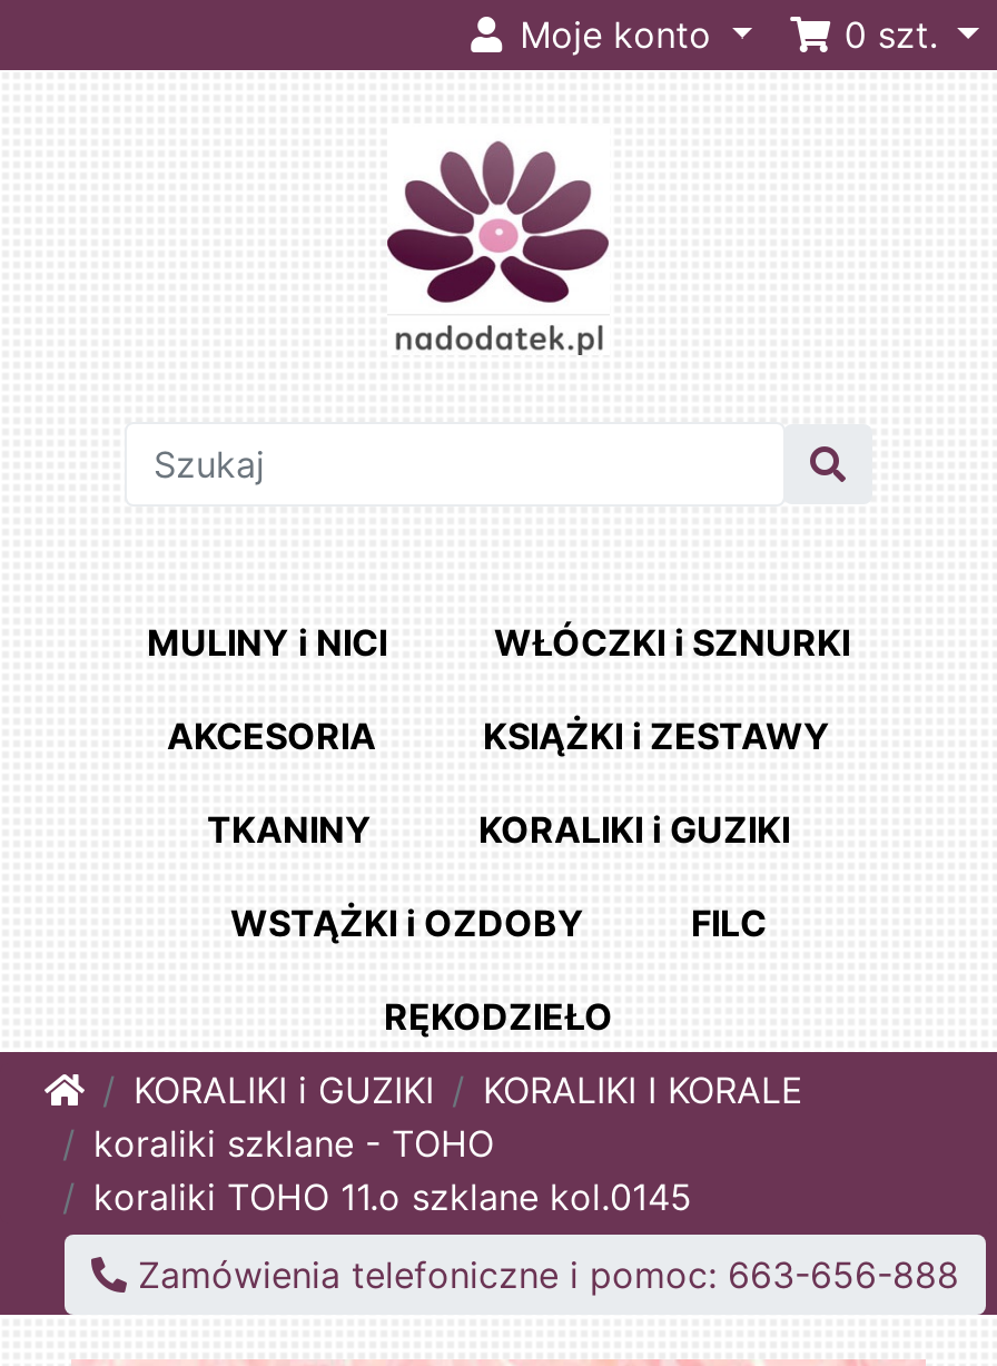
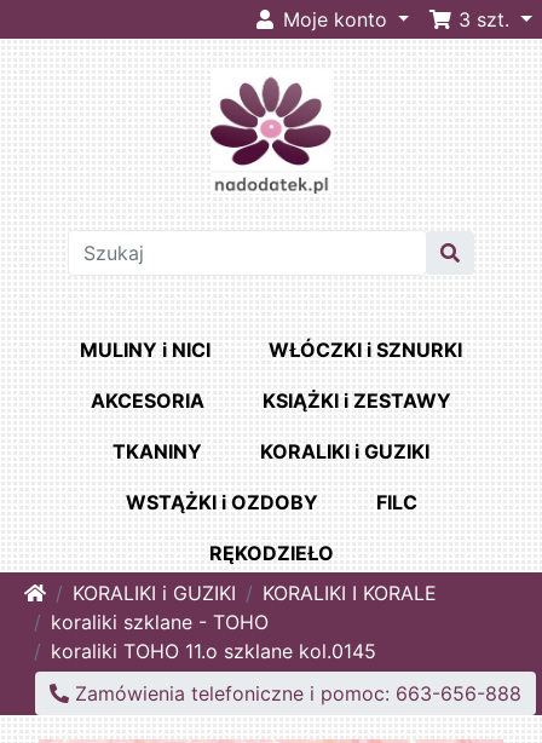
- 0 szt.
+ 3 szt.
